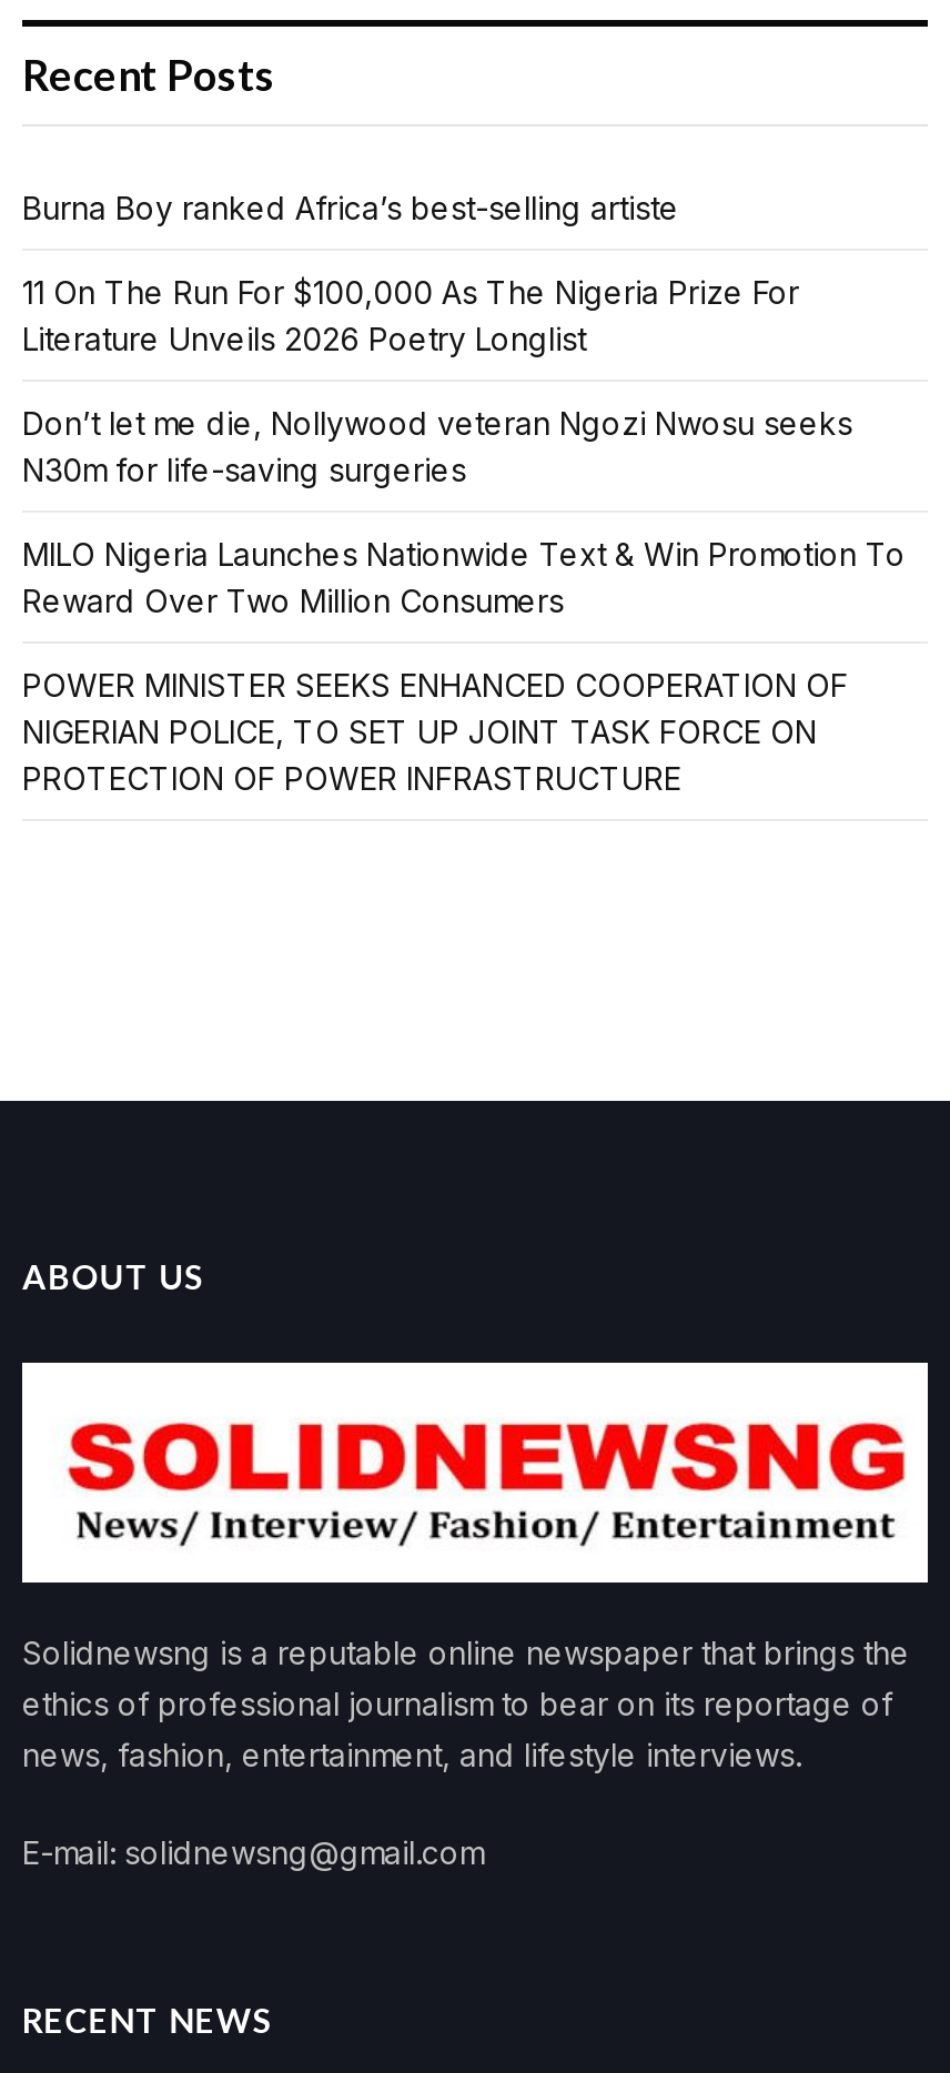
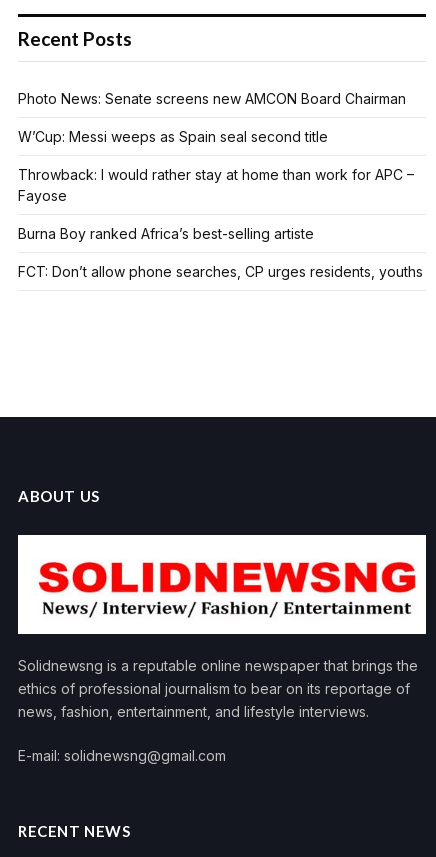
+ Photo News: Senate screens new AMCON Board Chairman
+ W’Cup: Messi weeps as Spain seal second title
+ Throwback: I would rather stay at home than work for APC –
+ Fayose

moved down: Burna Boy ranked Africa’s best-selling artiste

- 11 On The Run For $100,000 As The Nigeria Prize For
- Literature Unveils 2026 Poetry Longlist
- Don’t let me die, Nollywood veteran Ngozi Nwosu seeks
- N30m for life-saving surgeries
- MILO Nigeria Launches Nationwide Text & Win Promotion To
- Reward Over Two Million Consumers
- POWER MINISTER SEEKS ENHANCED COOPERATION OF
- NIGERIAN POLICE, TO SET UP JOINT TASK FORCE ON
- PROTECTION OF POWER INFRASTRUCTURE
+ FCT: Don’t allow phone searches, CP urges residents, youths
